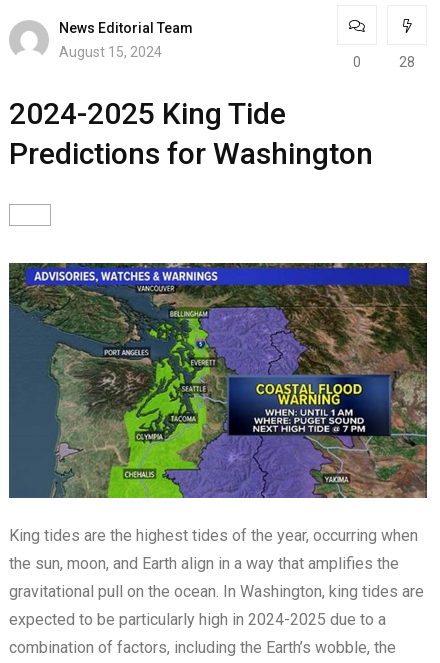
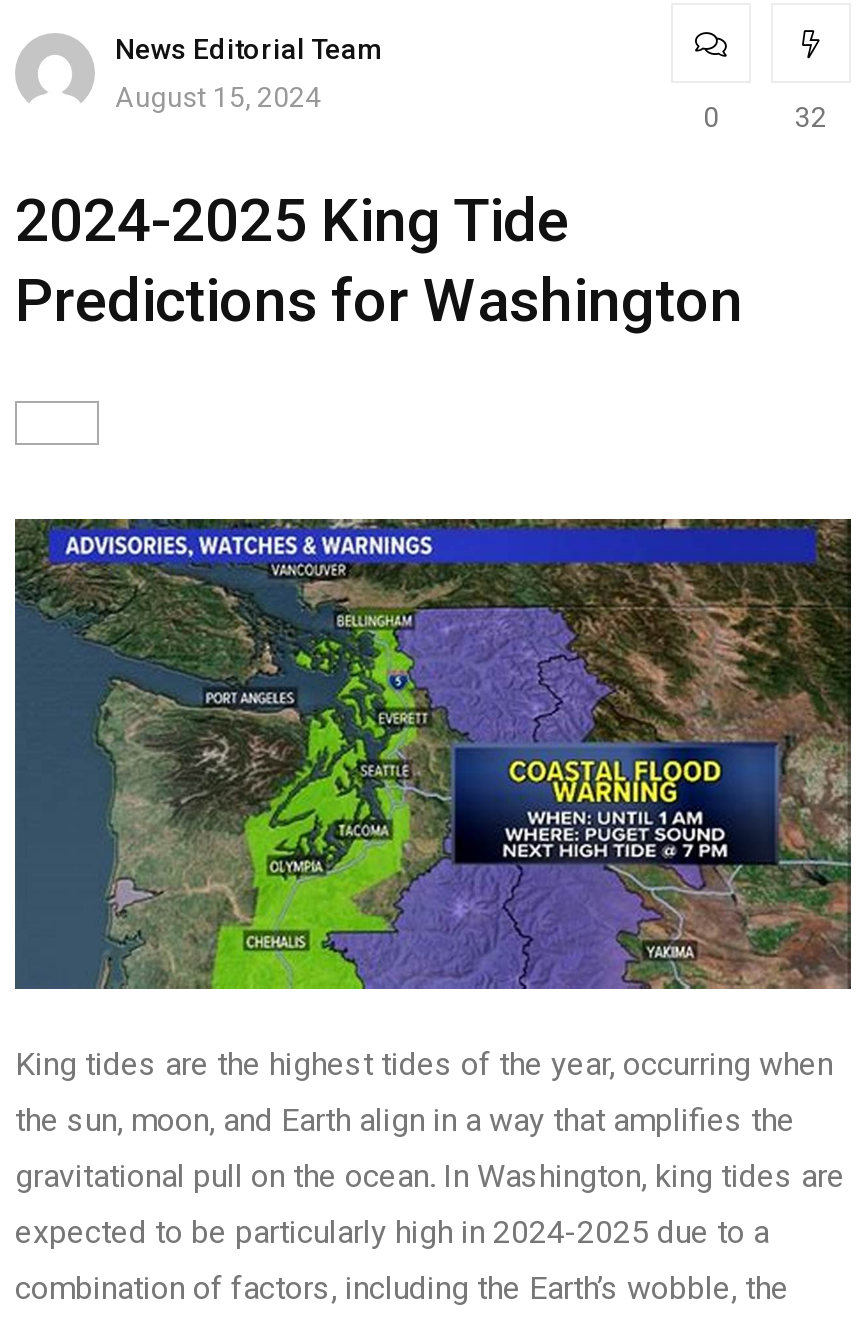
- 28
+ 32
